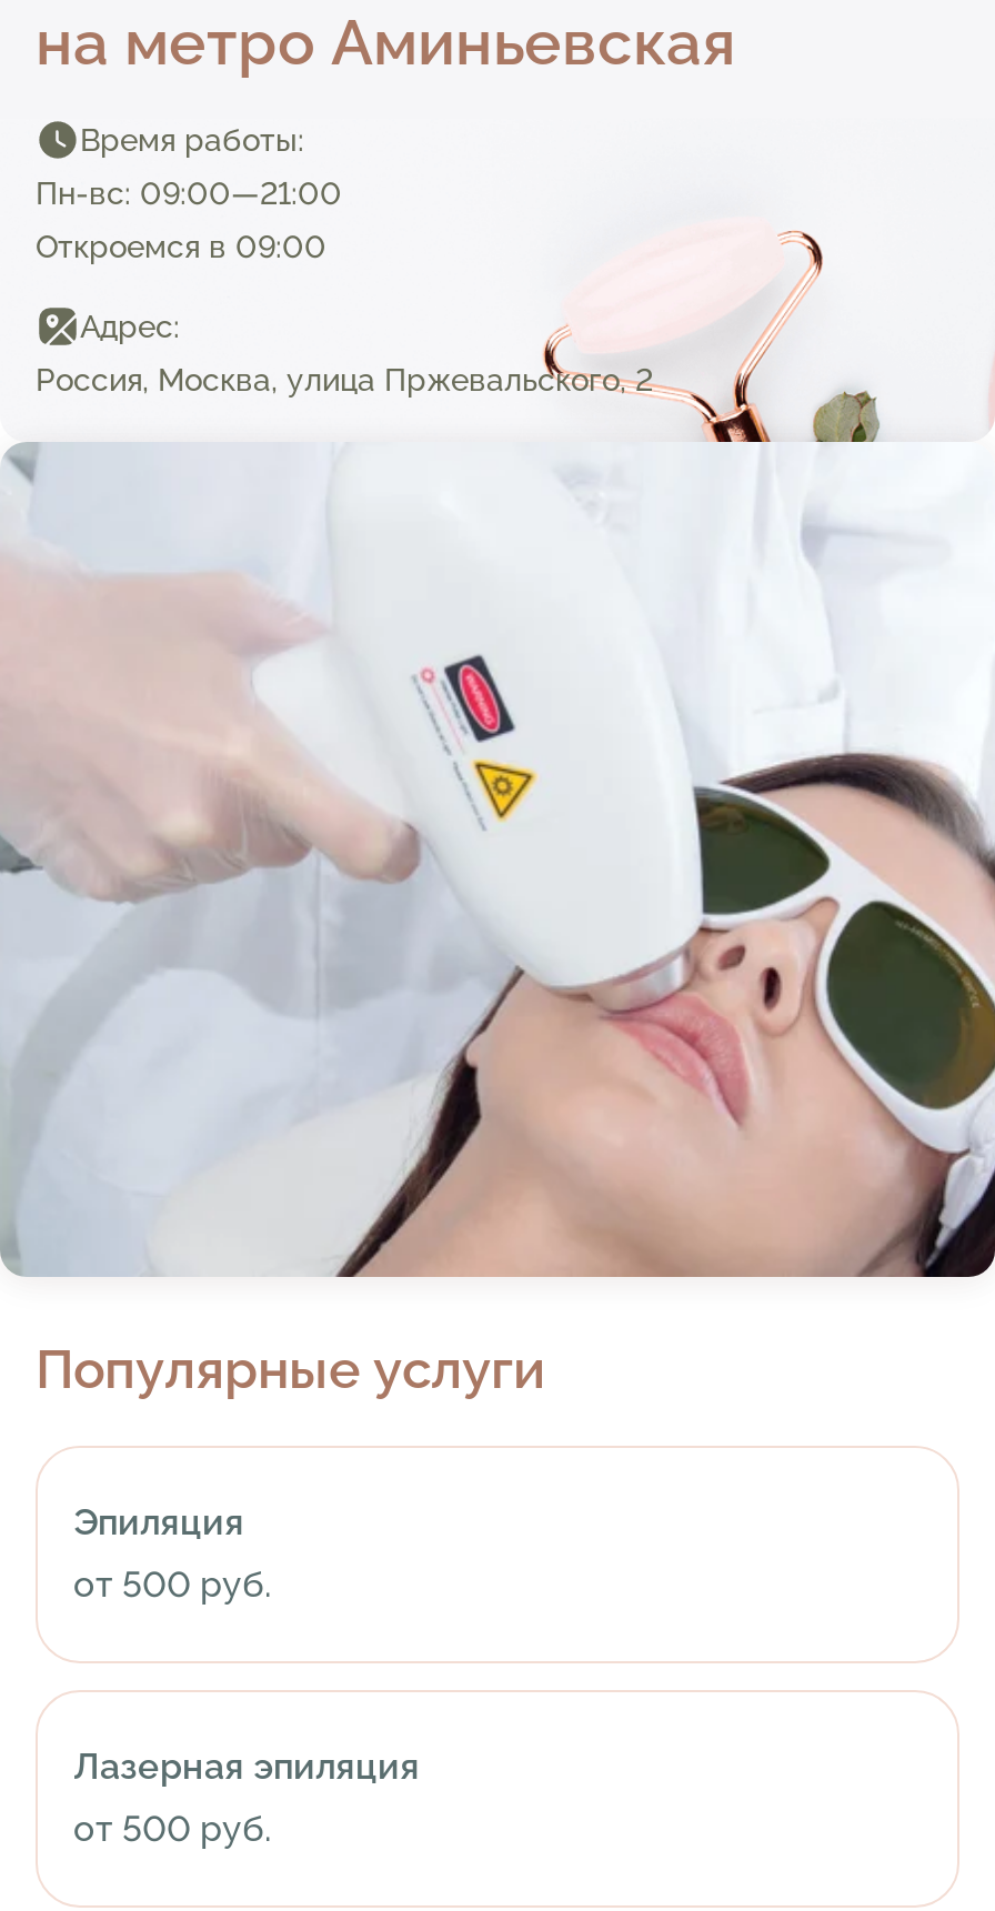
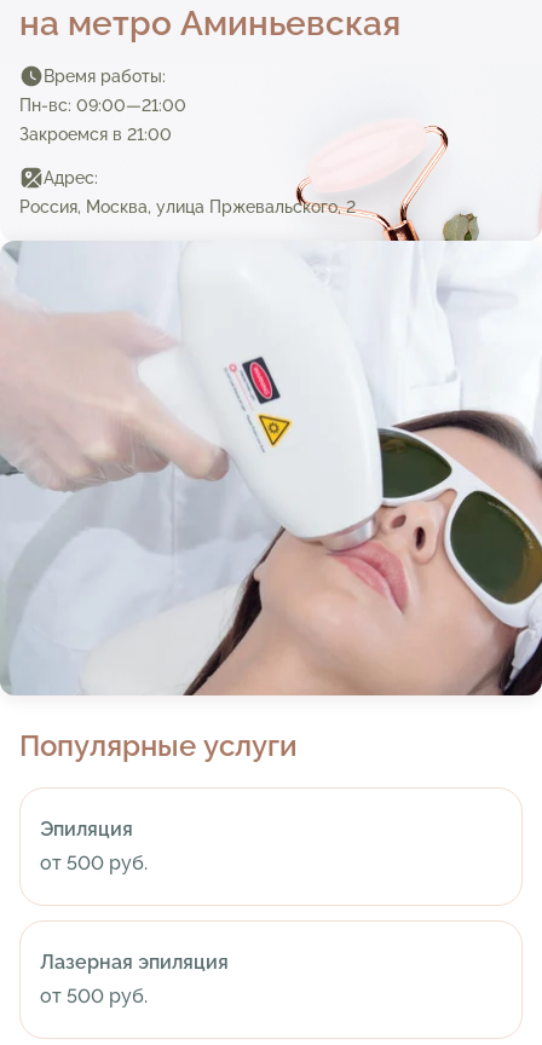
- Откроемся в 09:00
+ Закроемся в 21:00
